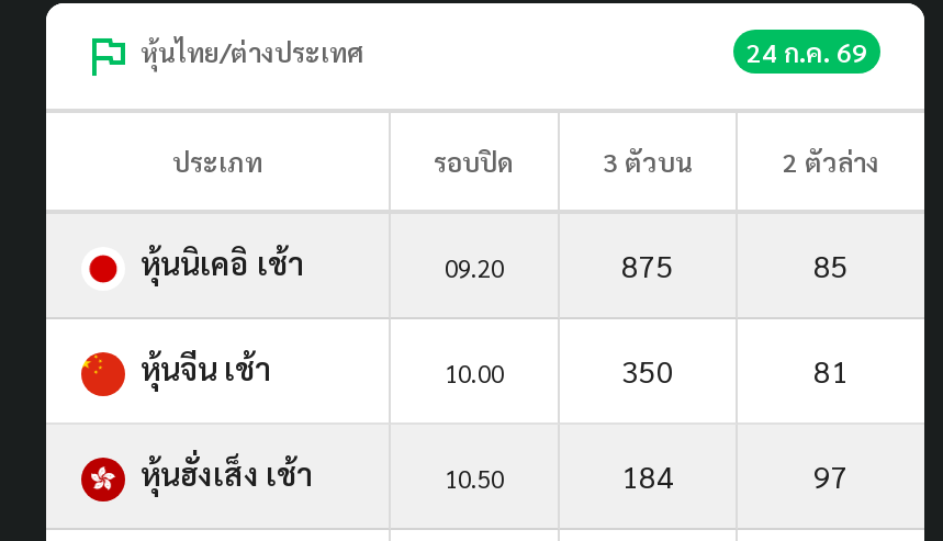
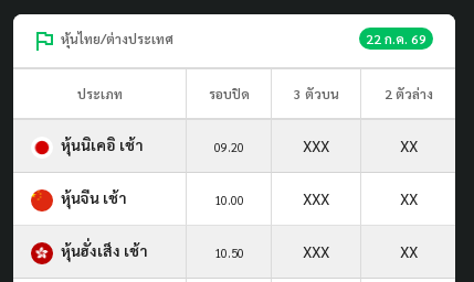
- 24 ก.ค. 69
+ 22 ก.ค. 69

- 875
- 85
+ XXX
+ XX

- 350
- 81
+ XXX
+ XX

- 184
- 97
+ XXX
+ XX
